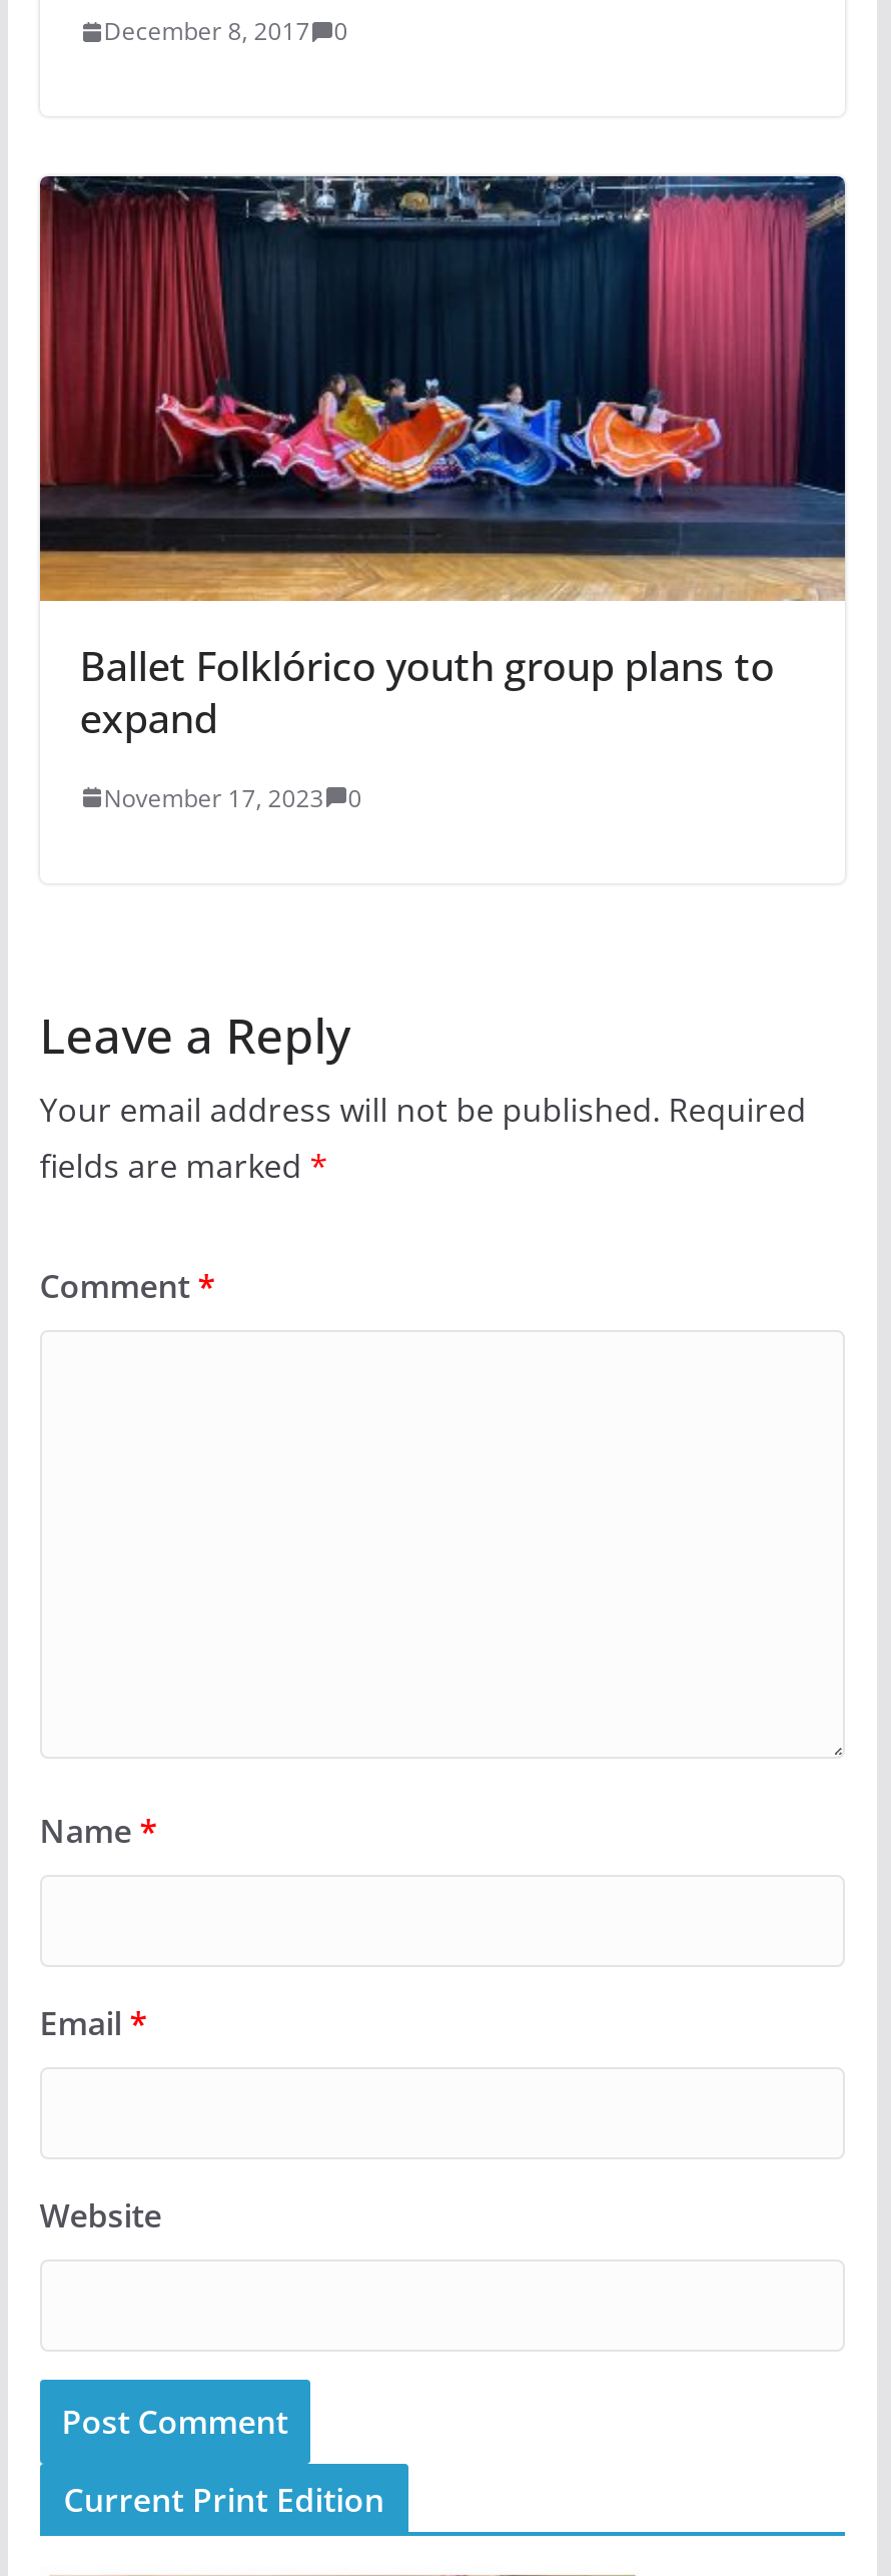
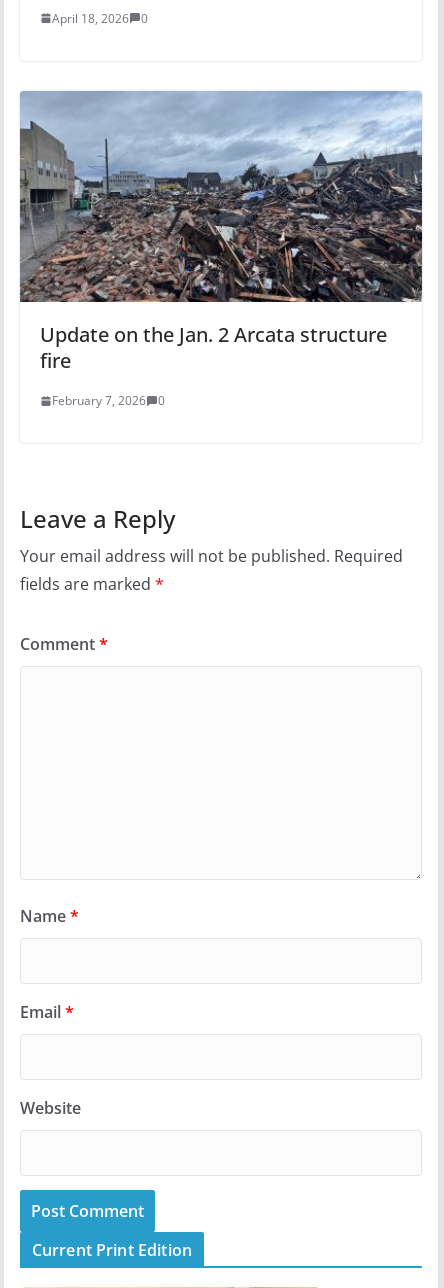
- December 8, 2017 0
+ April 18, 2026 0

- [image]
- Ballet Folklórico youth group plans to
- expand
+ [image]
+ Update on the Jan. 2 Arcata structure
+ fire

- November 17, 2023 0
+ February 7, 2026 0
